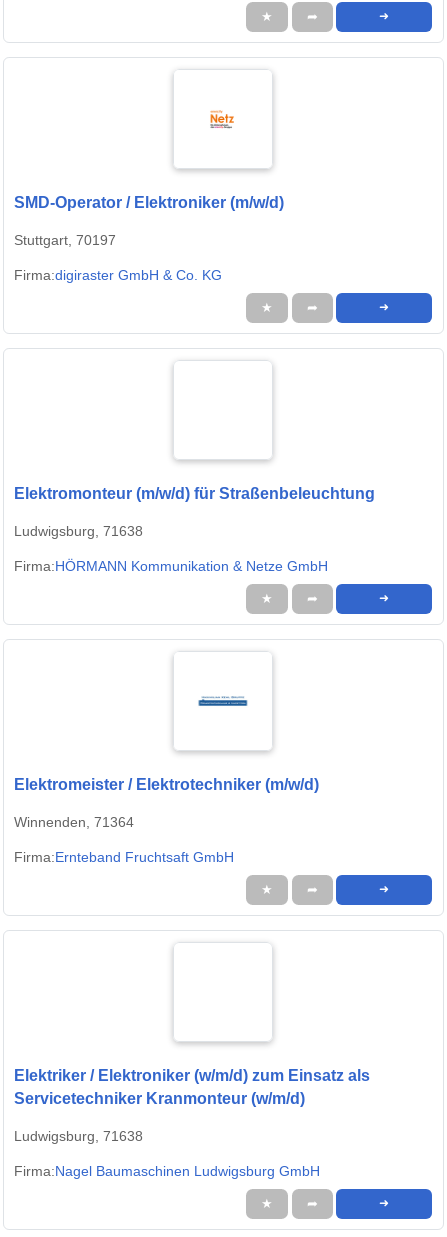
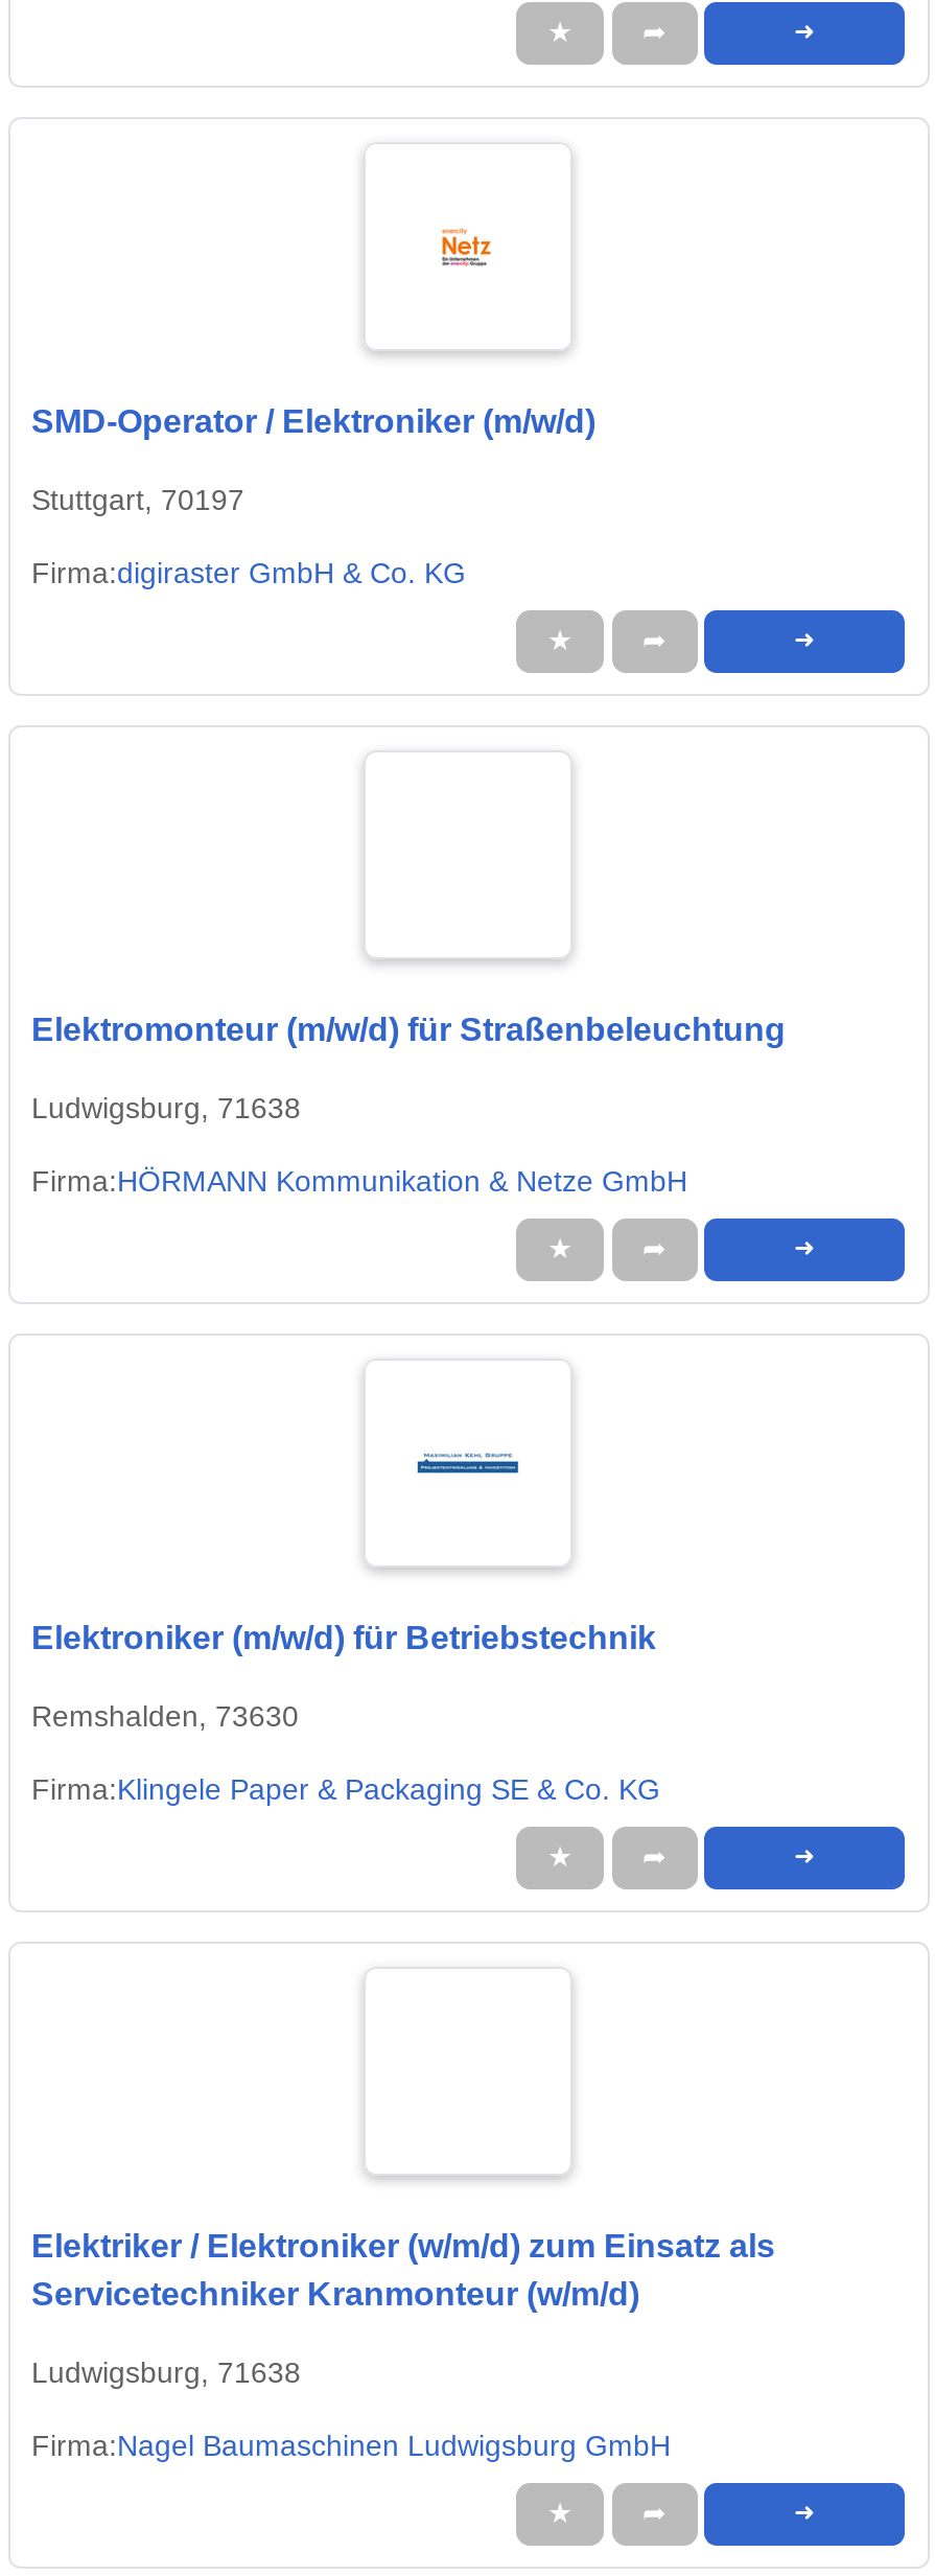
- Elektromeister / Elektrotechniker (m/w/d)
+ Elektroniker (m/w/d) für Betriebstechnik

- Winnenden, 71364
+ Remshalden, 73630

- Firma:Ernteband Fruchtsaft GmbH
+ Firma:Klingele Paper & Packaging SE & Co. KG
